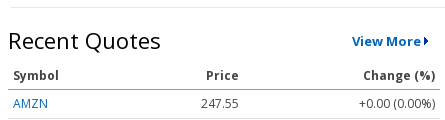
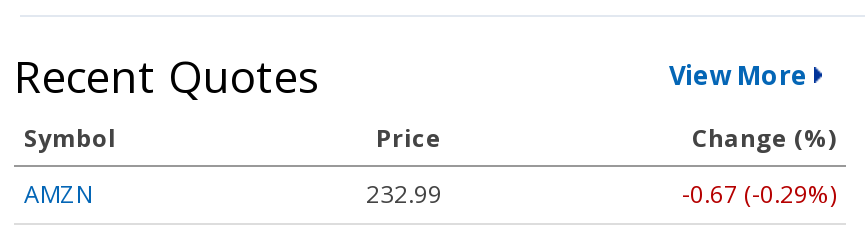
- 247.55
+ 232.99

- +0.00 (0.00%)
+ -0.67 (-0.29%)
